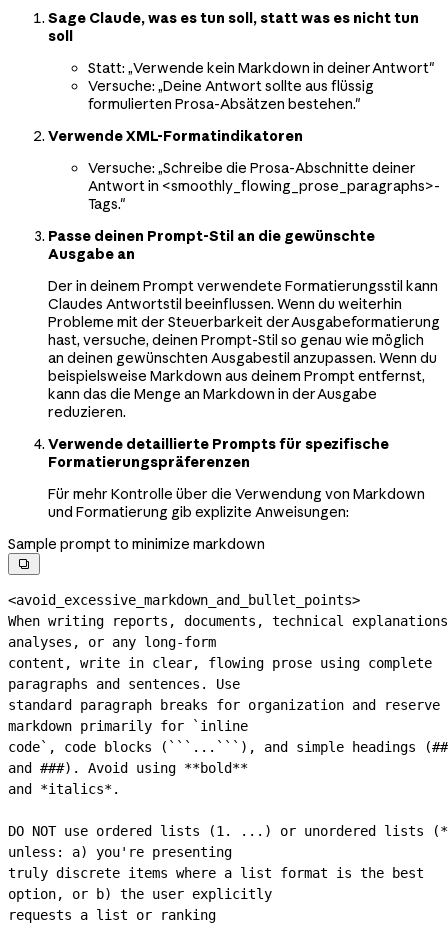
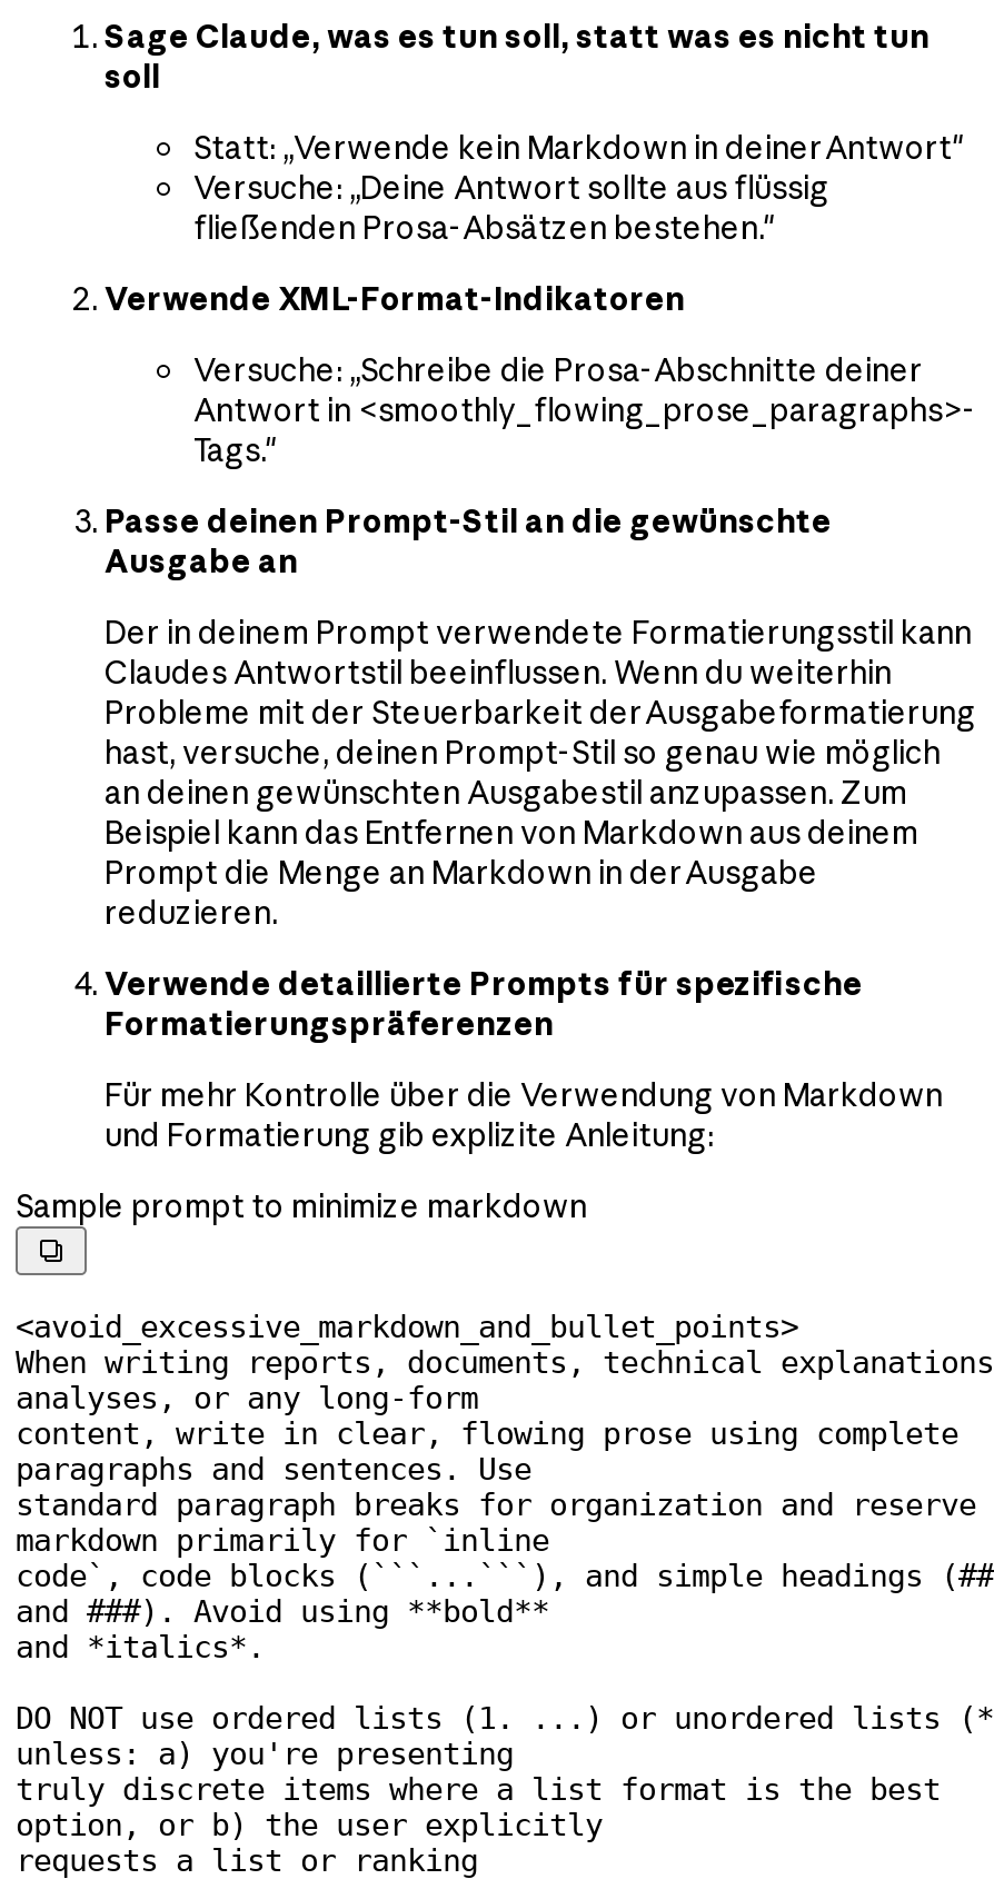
- formulierten Prosa-Absätzen bestehen."
+ fließenden Prosa-Absätzen bestehen."

- Verwende XML-Formatindikatoren
+ Verwende XML-Format-Indikatoren

- an deinen gewünschten Ausgabestil anzupassen. Wenn du
- beispielsweise Markdown aus deinem Prompt entfernst,
- kann das die Menge an Markdown in der Ausgabe
+ an deinen gewünschten Ausgabestil anzupassen. Zum
+ Beispiel kann das Entfernen von Markdown aus deinem
+ Prompt die Menge an Markdown in der Ausgabe

- und Formatierung gib explizite Anweisungen:
+ und Formatierung gib explizite Anleitung:
